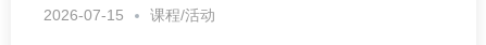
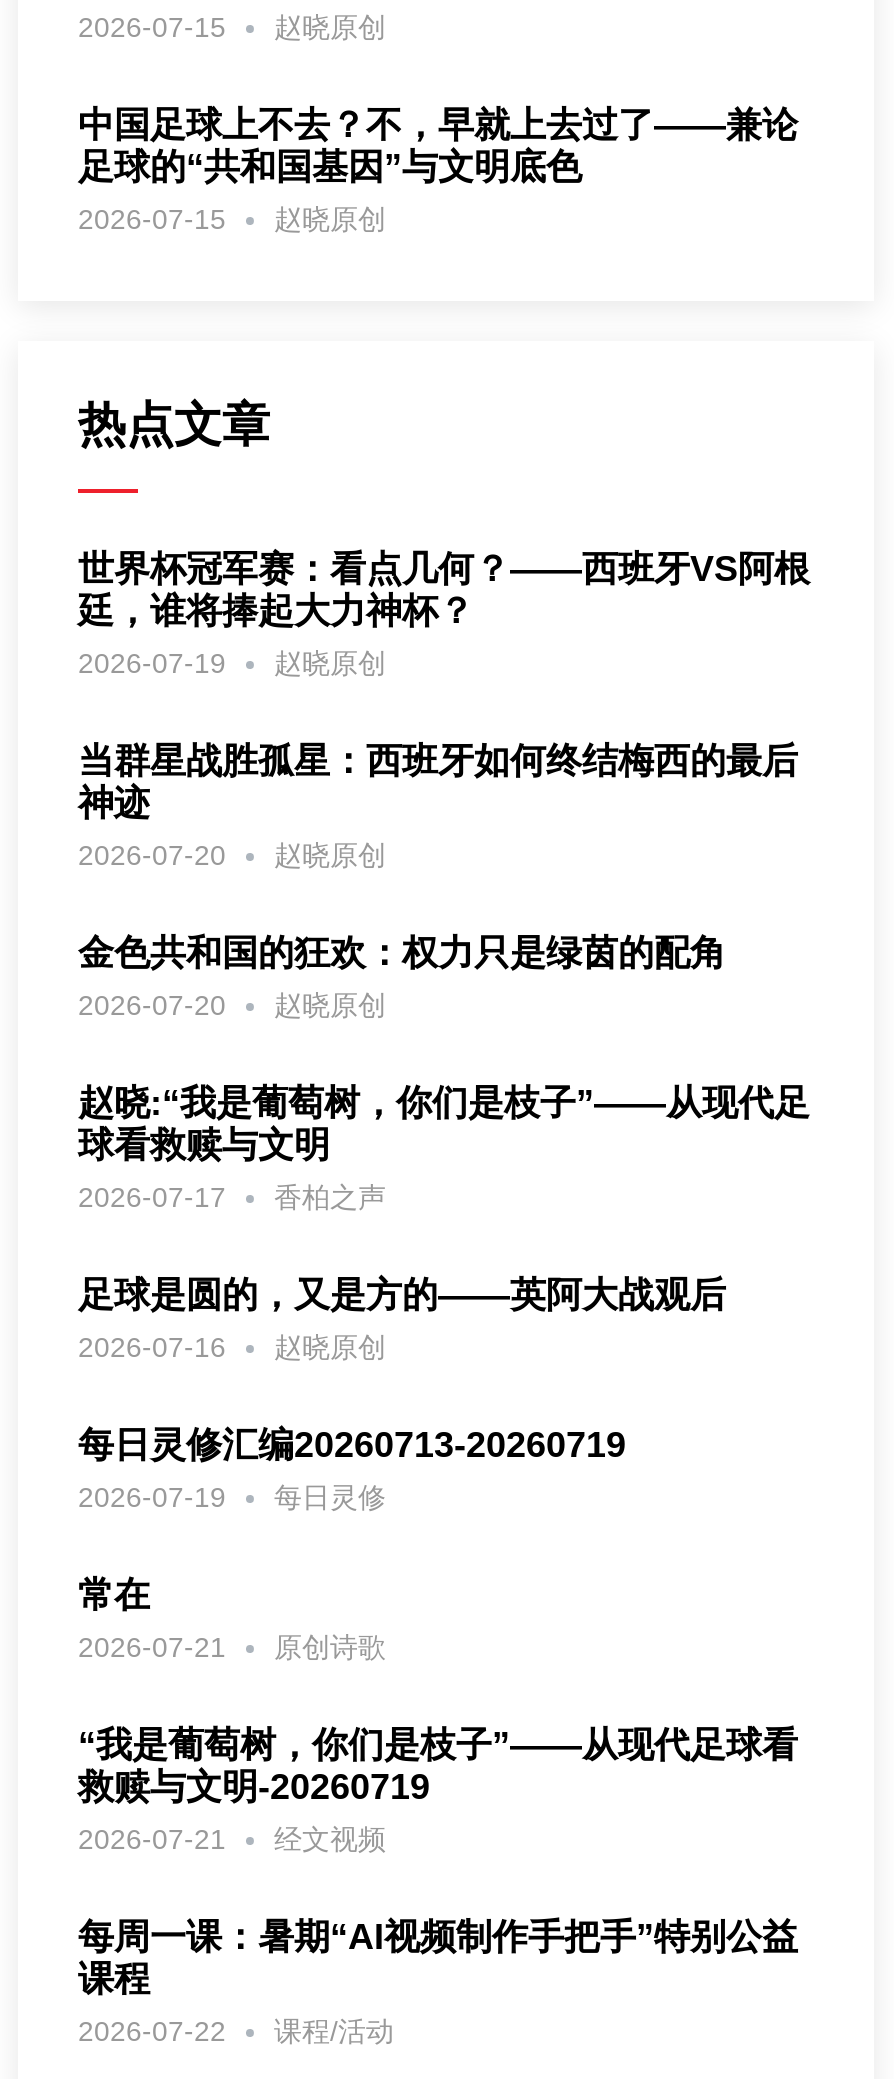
+ 赵晓原创
+ 中国足球上不去？不，早就上去过了——兼论
+ 足球的“共和国基因”与文明底色
+ 2026-07-15
+ 赵晓原创

+ 热点文章
+ 世界杯冠军赛：看点几何？——西班牙VS阿根
+ 廷，谁将捧起大力神杯？
+ 2026-07-19
+ 赵晓原创
+ 当群星战胜孤星：西班牙如何终结梅西的最后
+ 神迹
+ 2026-07-20
+ 赵晓原创
+ 金色共和国的狂欢：权力只是绿茵的配角
+ 2026-07-20
+ 赵晓原创
+ 赵晓:“我是葡萄树，你们是枝子”——从现代足
+ 球看救赎与文明
+ 2026-07-17
+ 香柏之声
+ 足球是圆的，又是方的——英阿大战观后
+ 2026-07-16
+ 赵晓原创
+ 每日灵修汇编20260713-20260719
+ 2026-07-19
+ 每日灵修
+ 常在
+ 2026-07-21
+ 原创诗歌
+ “我是葡萄树，你们是枝子”——从现代足球看
+ 救赎与文明-20260719
+ 2026-07-21
+ 经文视频
+ 每周一课：暑期“AI视频制作手把手”特别公益
+ 课程
+ 2026-07-22
